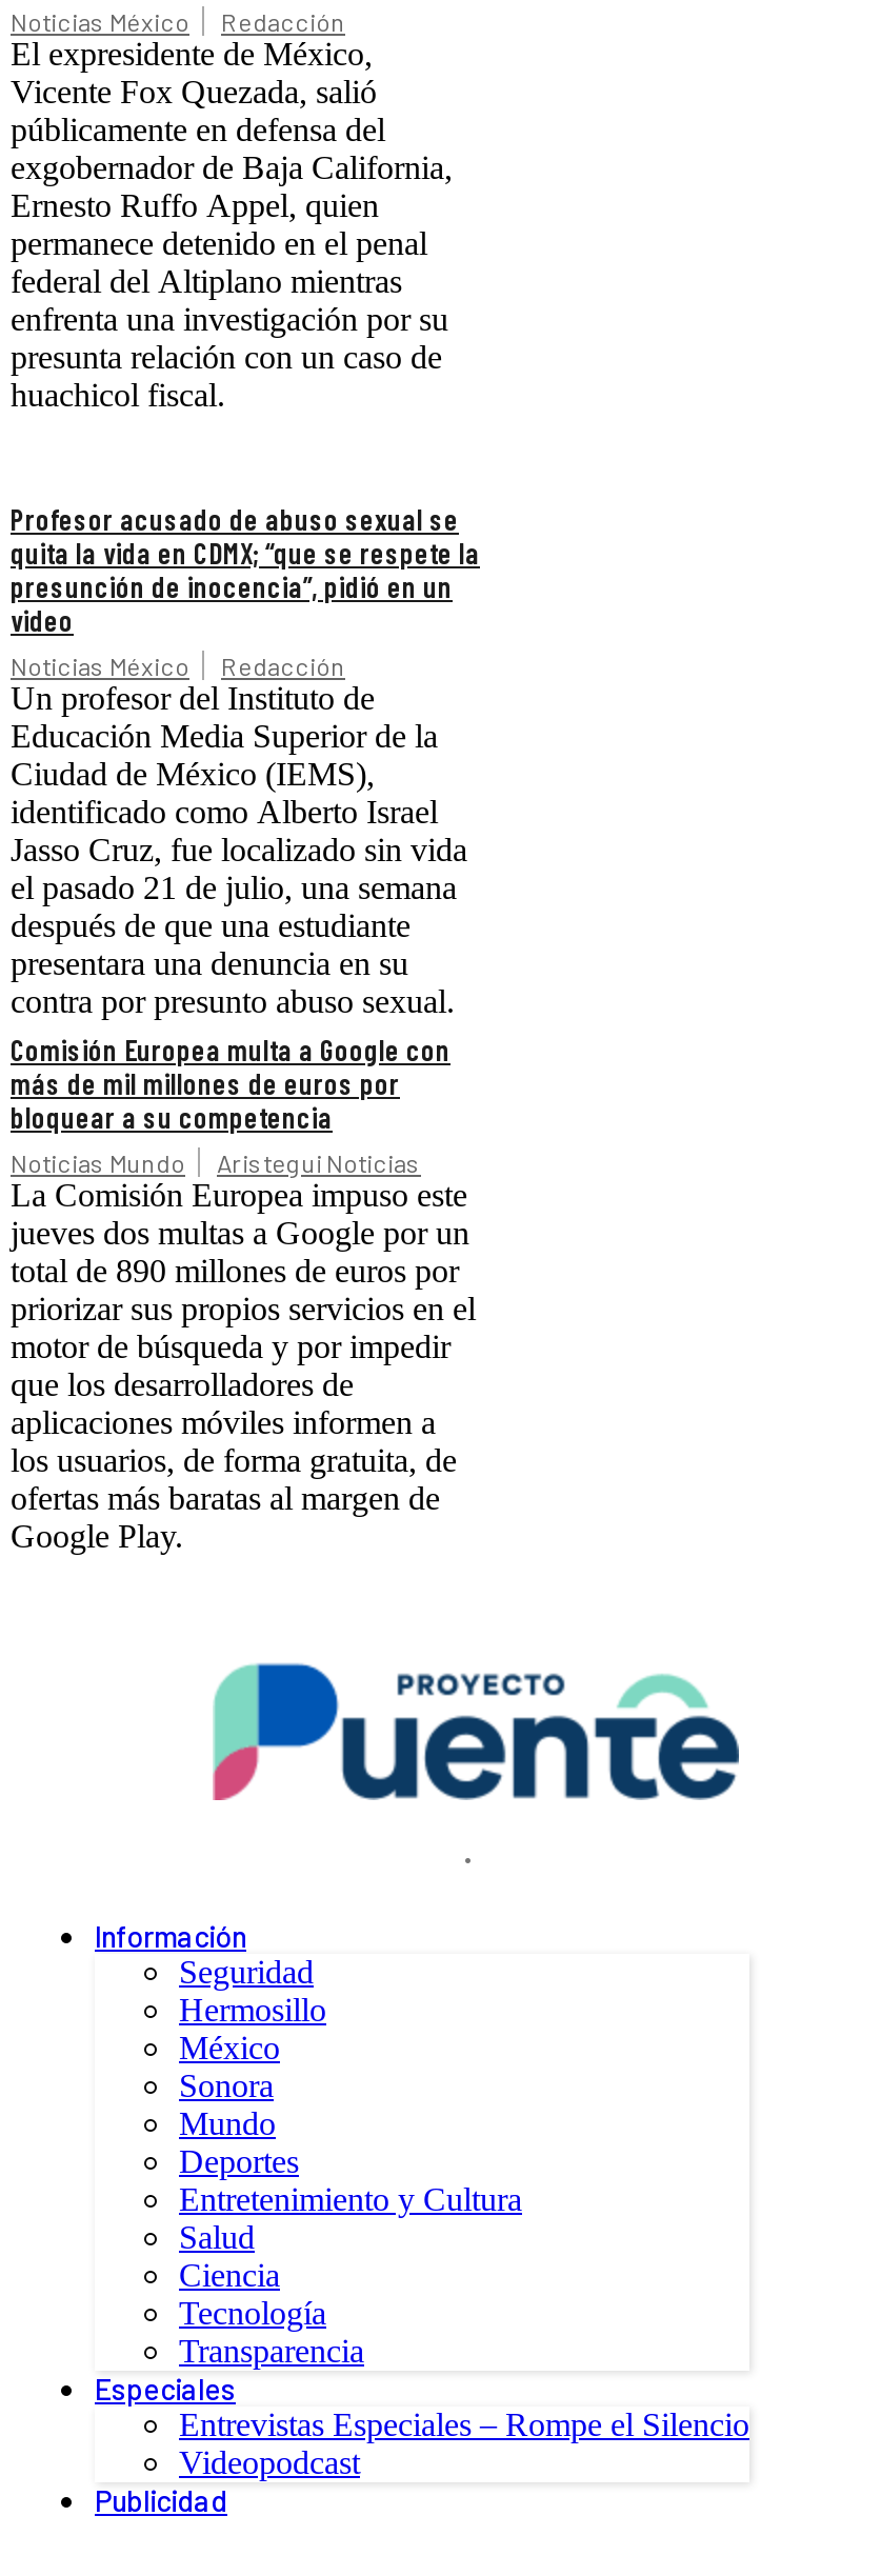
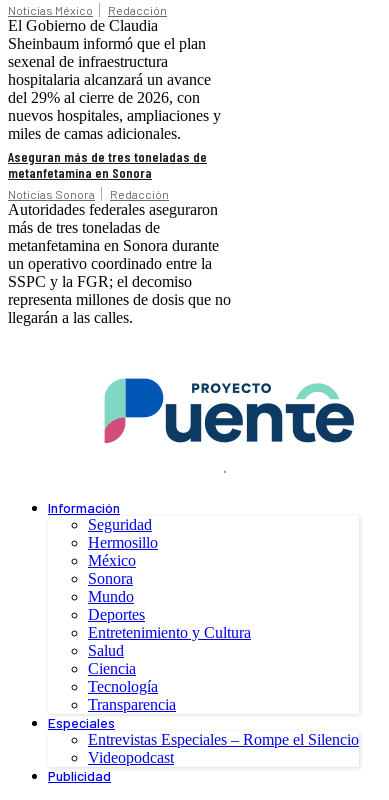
- El expresidente de México,
- Vicente Fox Quezada, salió
- públicamente en defensa del
- exgobernador de Baja California,
- Ernesto Ruffo Appel, quien
- permanece detenido en el penal
- federal del Altiplano mientras
- enfrenta una investigación por su
- presunta relación con un caso de
- huachicol fiscal.
- Profesor acusado de abuso sexual se
- quita la vida en CDMX; “que se respete la
- presunción de inocencia”, pidió en un
- video
- Noticias México
+ El Gobierno de Claudia
+ Sheinbaum informó que el plan
+ sexenal de infraestructura
+ hospitalaria alcanzará un avance
+ del 29% al cierre de 2026, con
+ nuevos hospitales, ampliaciones y
+ miles de camas adicionales.
+ Aseguran más de tres toneladas de
+ metanfetamina en Sonora
+ Noticias Sonora

- Un profesor del Instituto de
- Educación Media Superior de la
- Ciudad de México (IEMS),
- identificado como Alberto Israel
- Jasso Cruz, fue localizado sin vida
- el pasado 21 de julio, una semana
- después de que una estudiante
- presentara una denuncia en su
- contra por presunto abuso sexual.
- Comisión Europea multa a Google con
- más de mil millones de euros por
- bloquear a su competencia
- Noticias Mundo
- Aristegui Noticias
- La Comisión Europea impuso este
- jueves dos multas a Google por un
- total de 890 millones de euros por
- priorizar sus propios servicios en el
- motor de búsqueda y por impedir
- que los desarrolladores de
- aplicaciones móviles informen a
- los usuarios, de forma gratuita, de
- ofertas más baratas al margen de
- Google Play.
+ Autoridades federales aseguraron
+ más de tres toneladas de
+ metanfetamina en Sonora durante
+ un operativo coordinado entre la
+ SSPC y la FGR; el decomiso
+ representa millones de dosis que no
+ llegarán a las calles.
